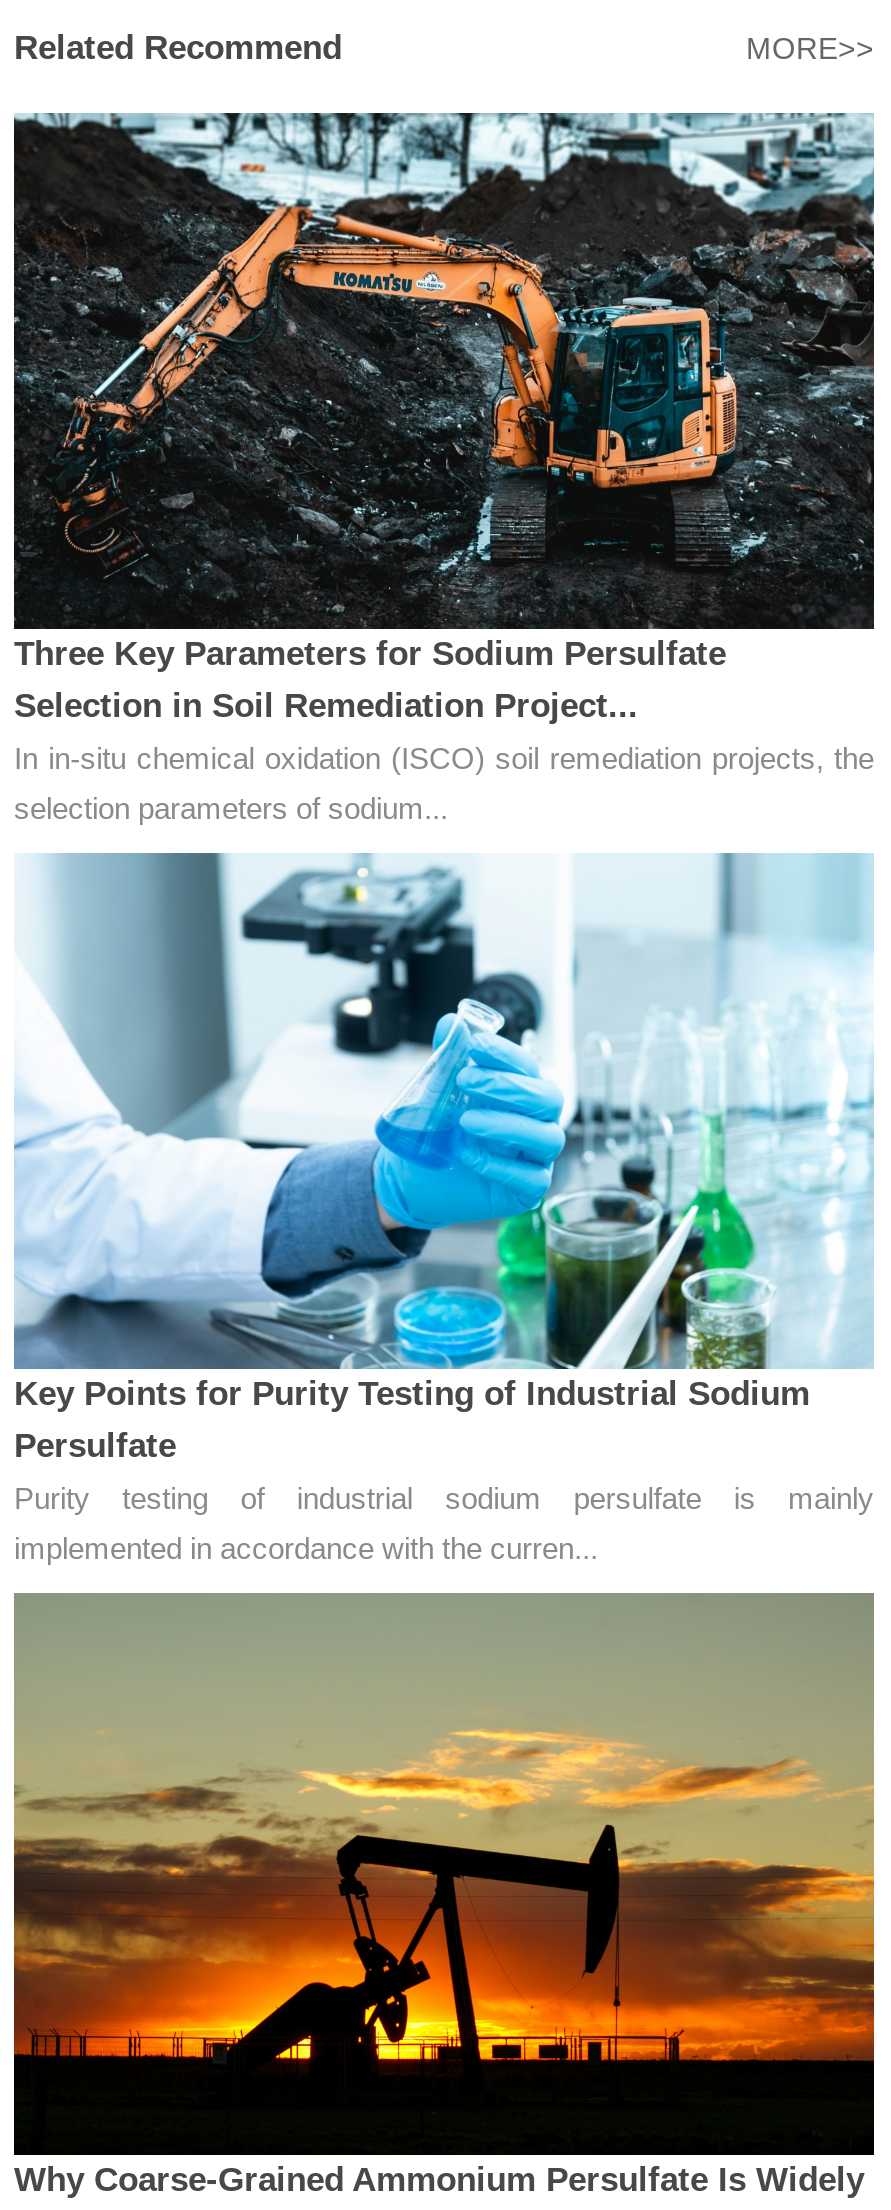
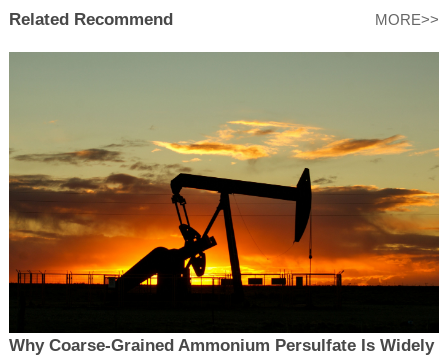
- [image]
- Three Key Parameters for Sodium Persulfate
- Selection in Soil Remediation Project...
- In in-situ chemical oxidation (ISCO) soil remediation projects, the
- selection parameters of sodium...

- [image]
- Key Points for Purity Testing of Industrial Sodium
- Persulfate
- Purity testing of industrial sodium persulfate is mainly
- implemented in accordance with the curren...
